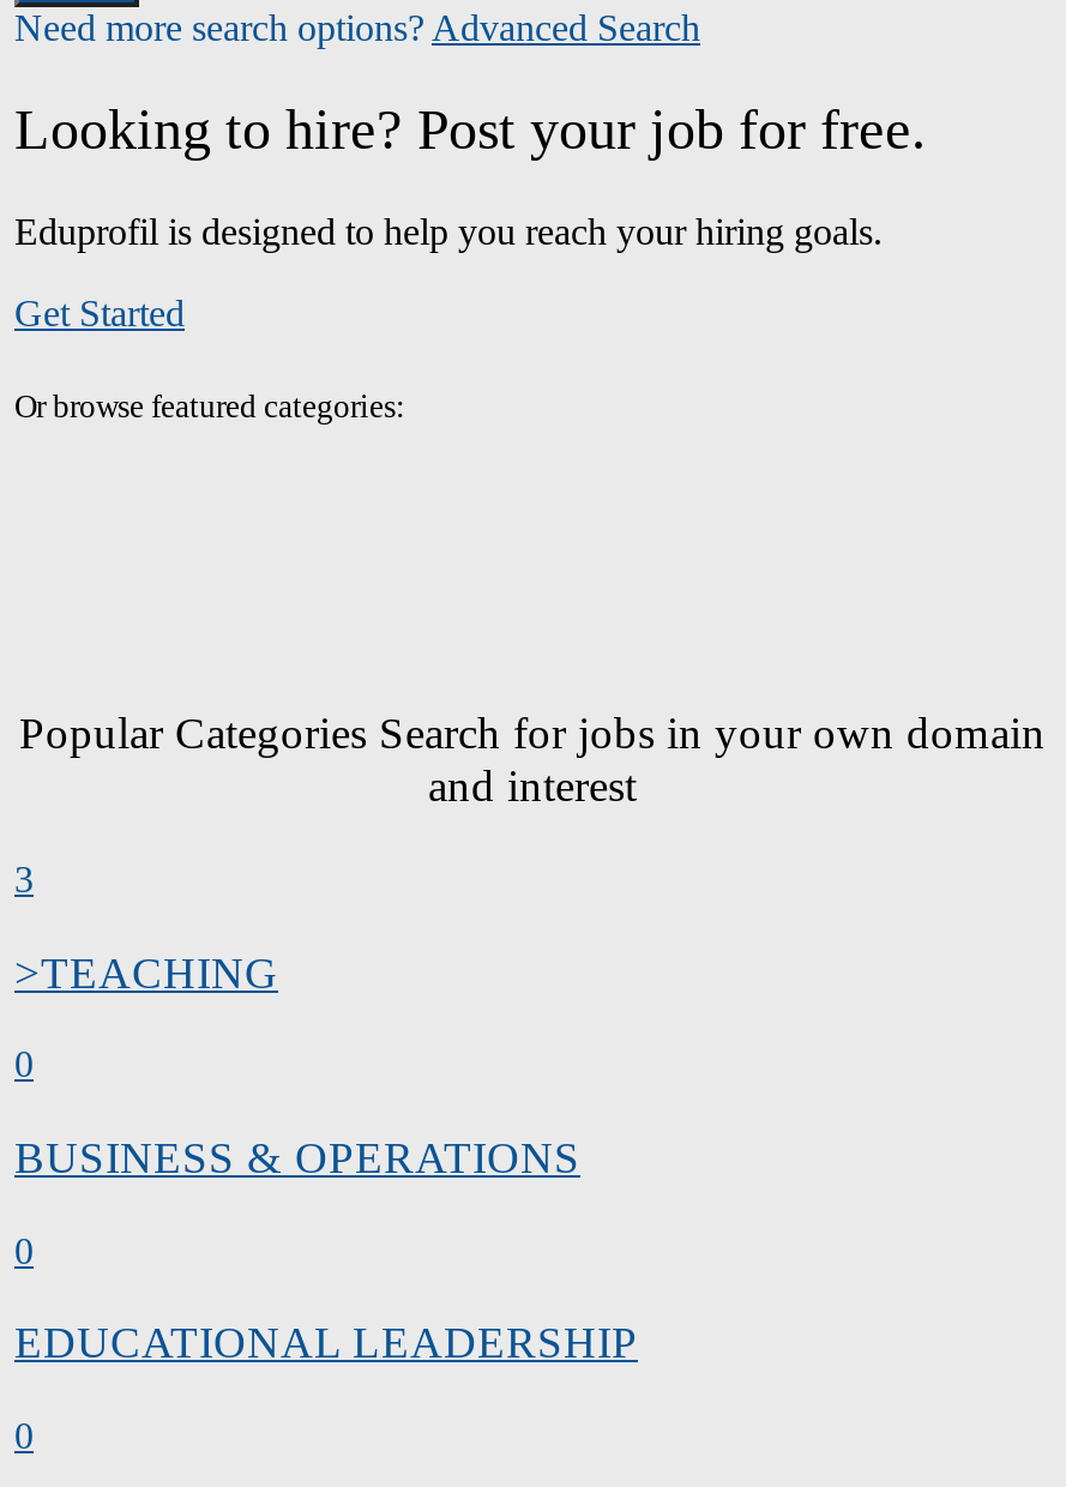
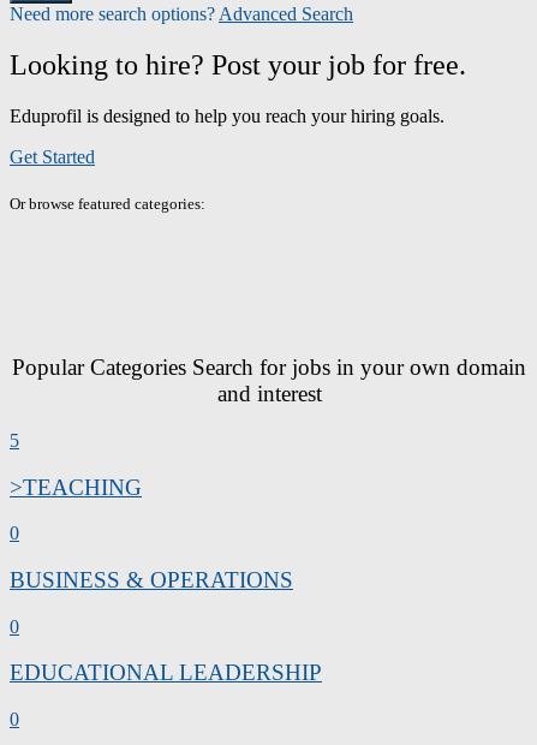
- 3
+ 5
